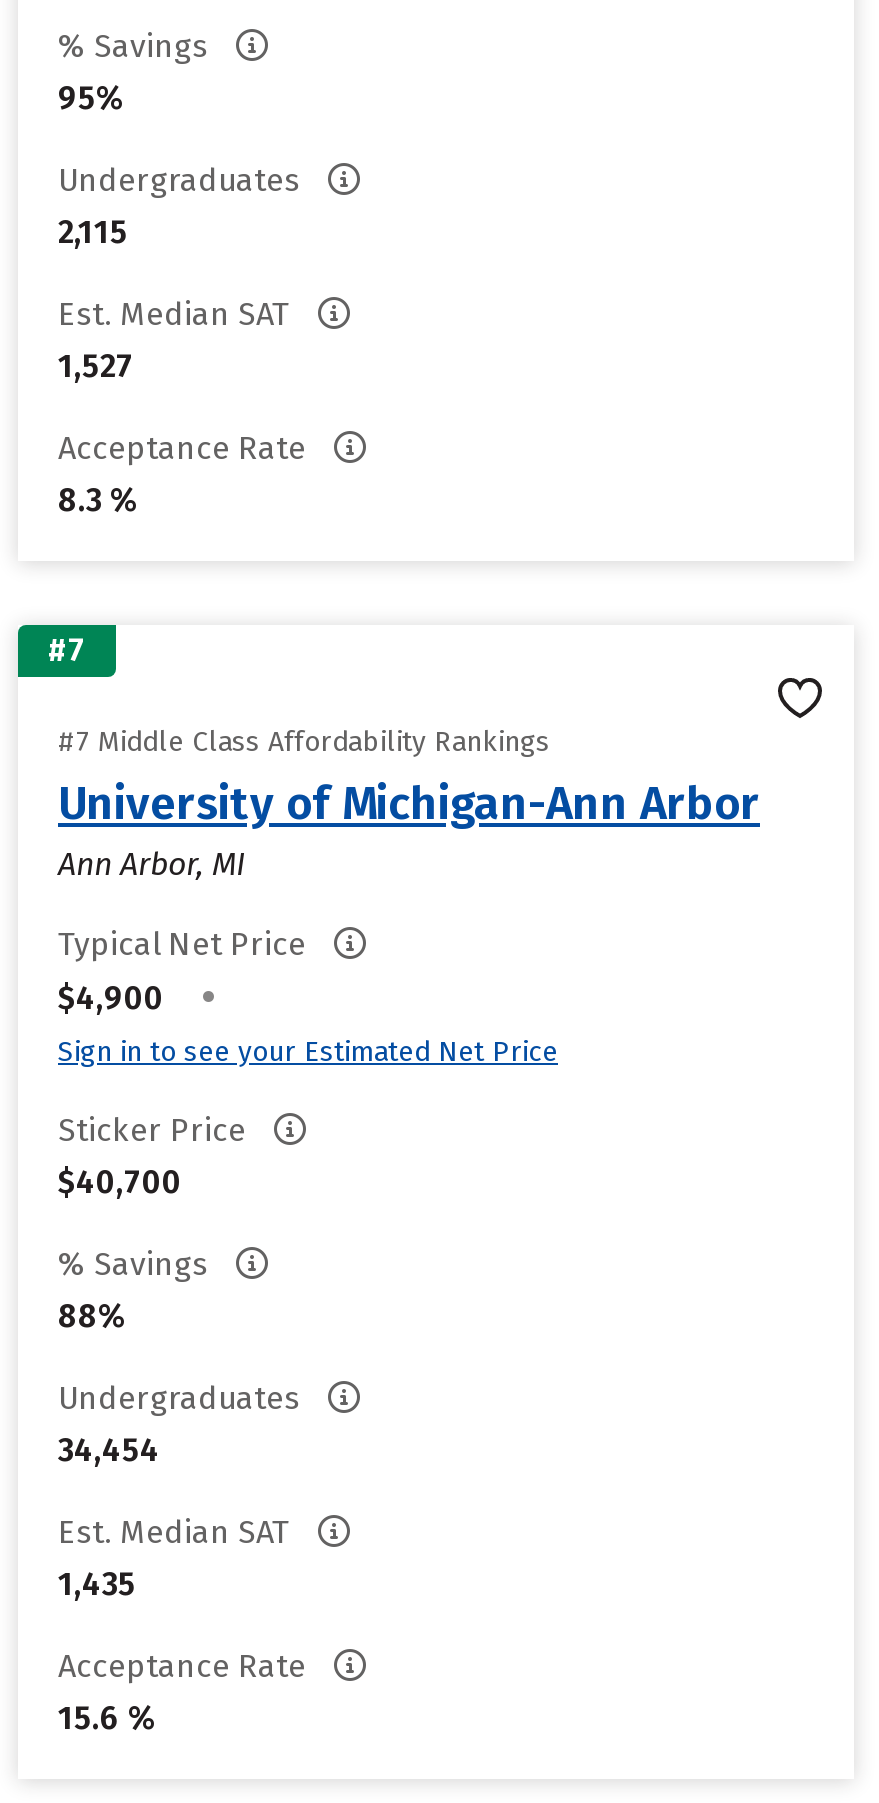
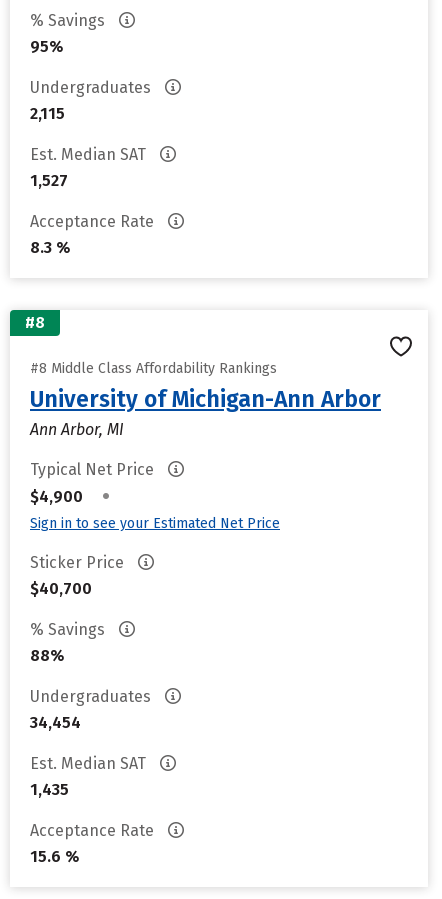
- #7
+ #8

- #7 Middle Class Affordability Rankings
+ #8 Middle Class Affordability Rankings
